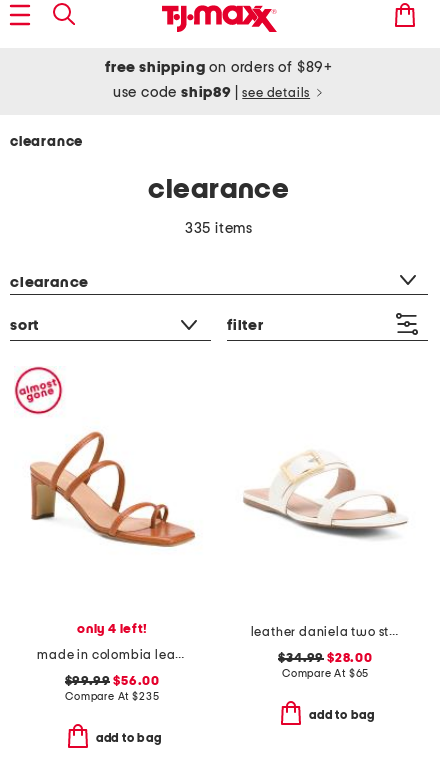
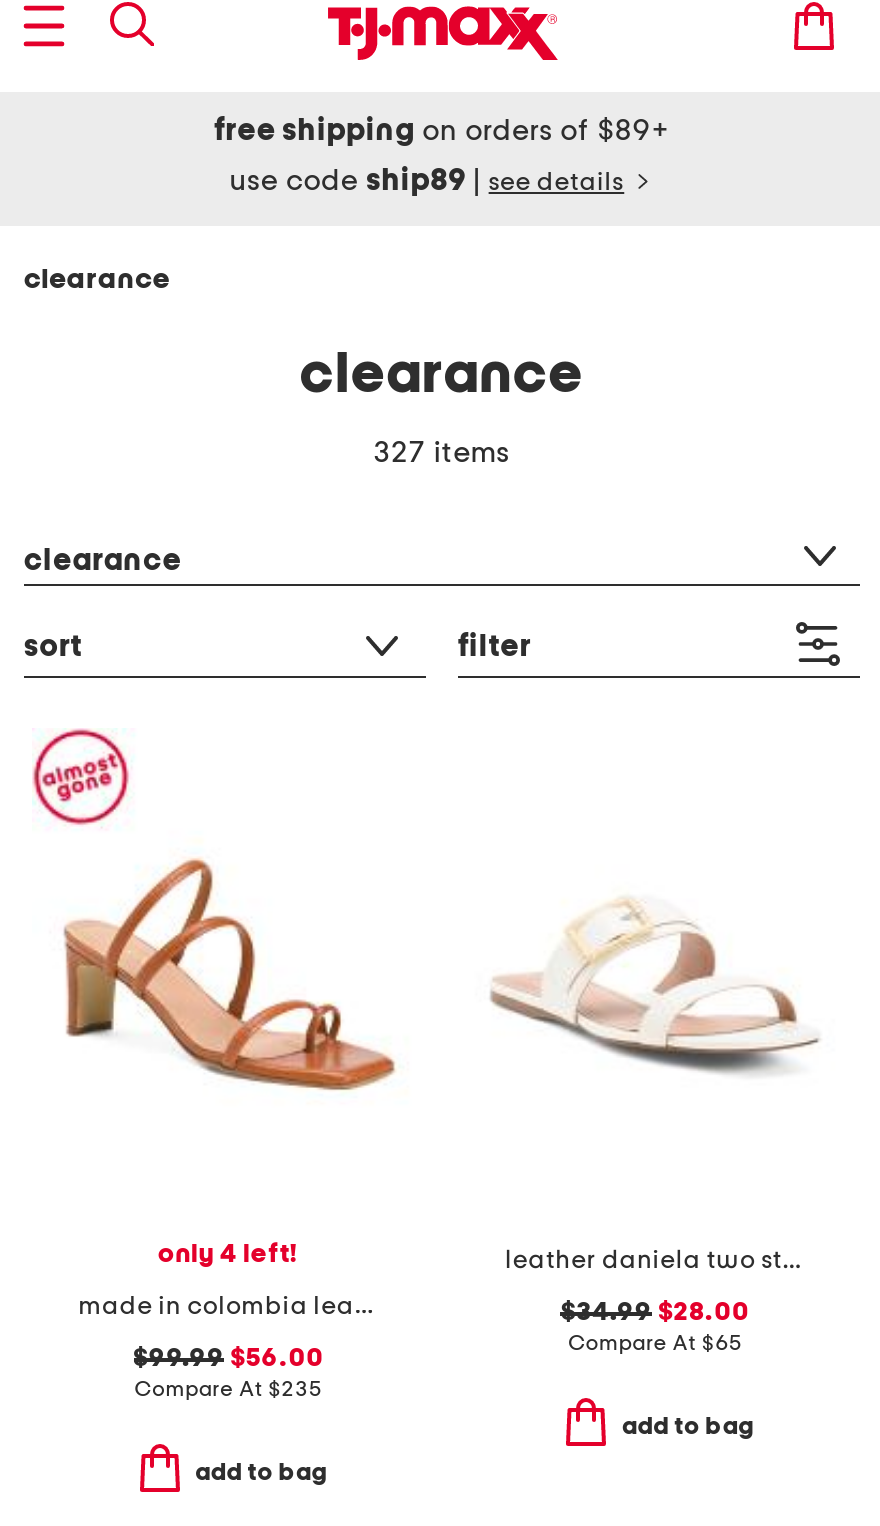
- 335 items
+ 327 items
